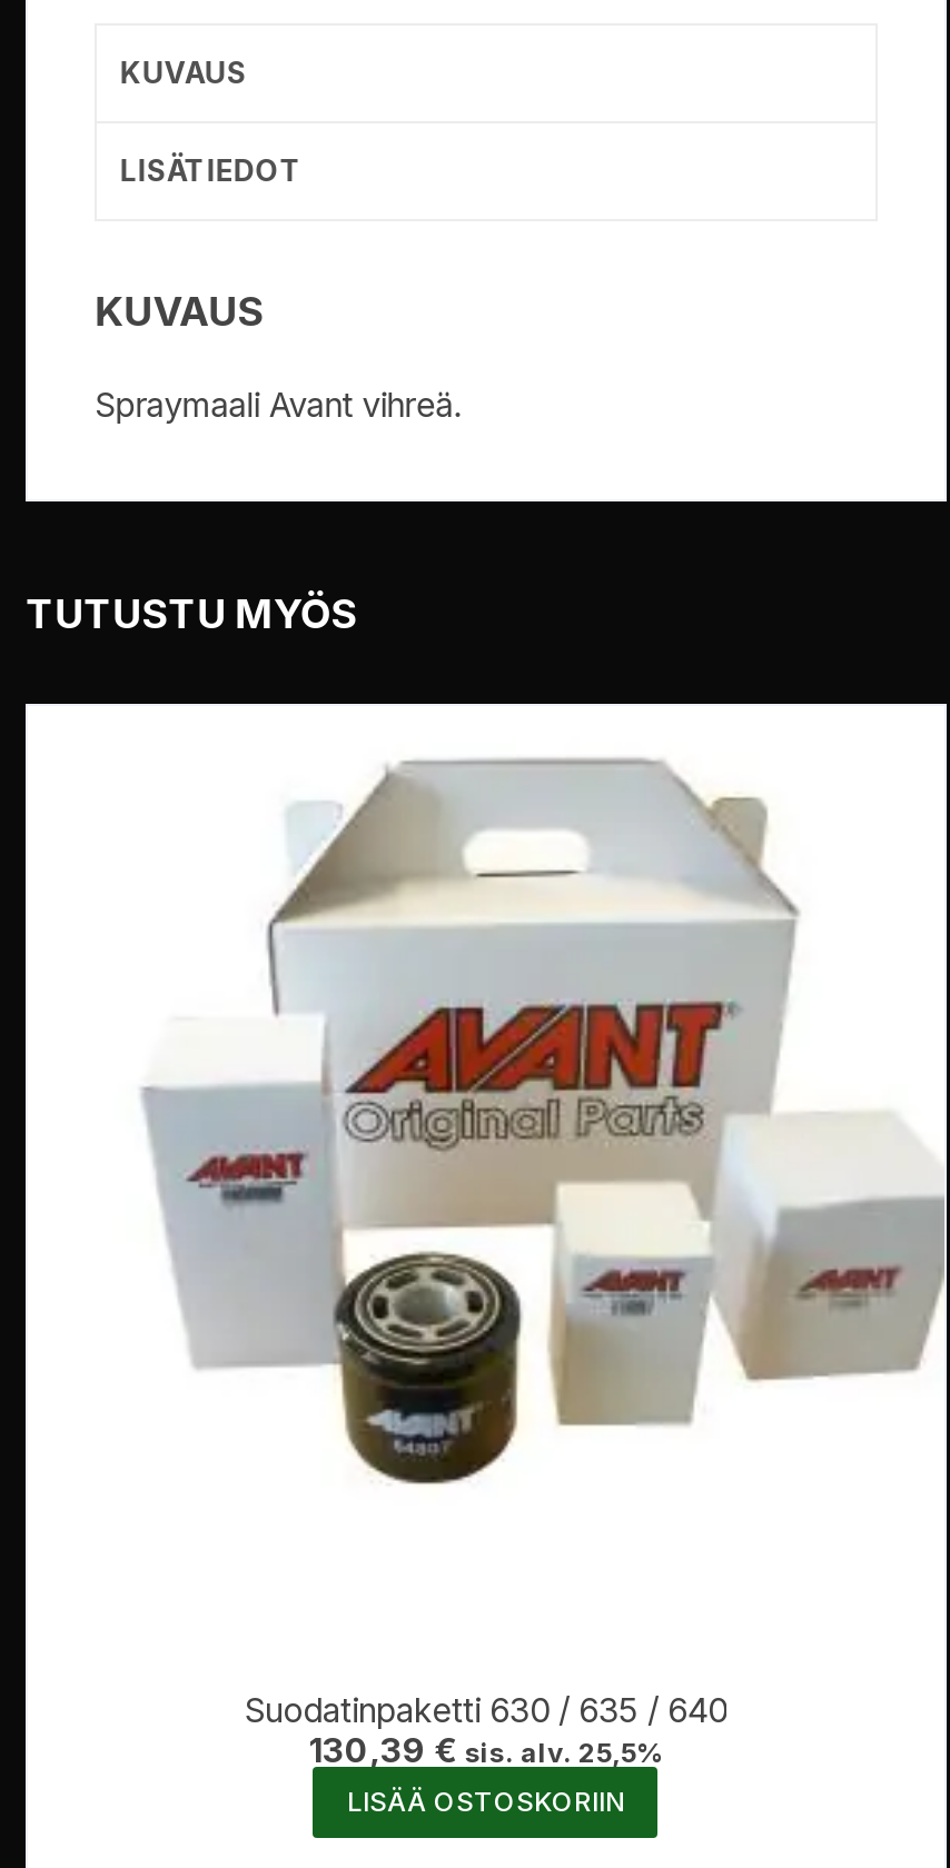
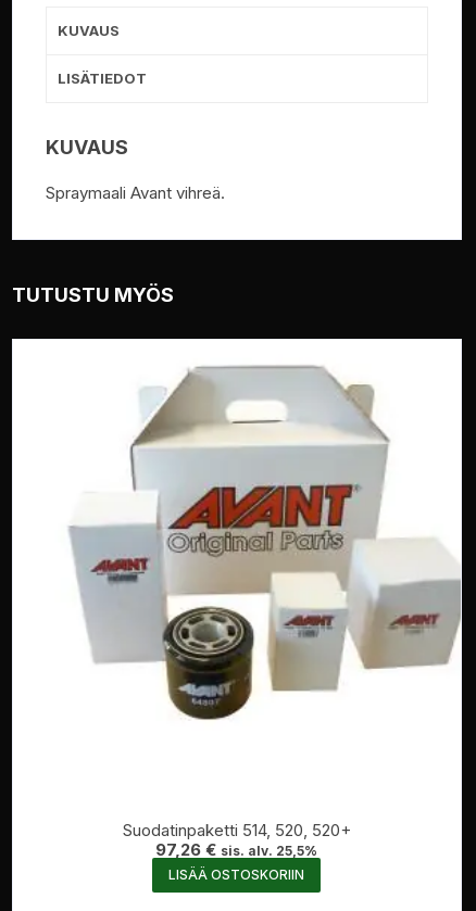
- Suodatinpaketti 630 / 635 / 640
- 130,39 € sis. alv. 25,5%
+ Suodatinpaketti 514, 520, 520+
+ 97,26 € sis. alv. 25,5%
